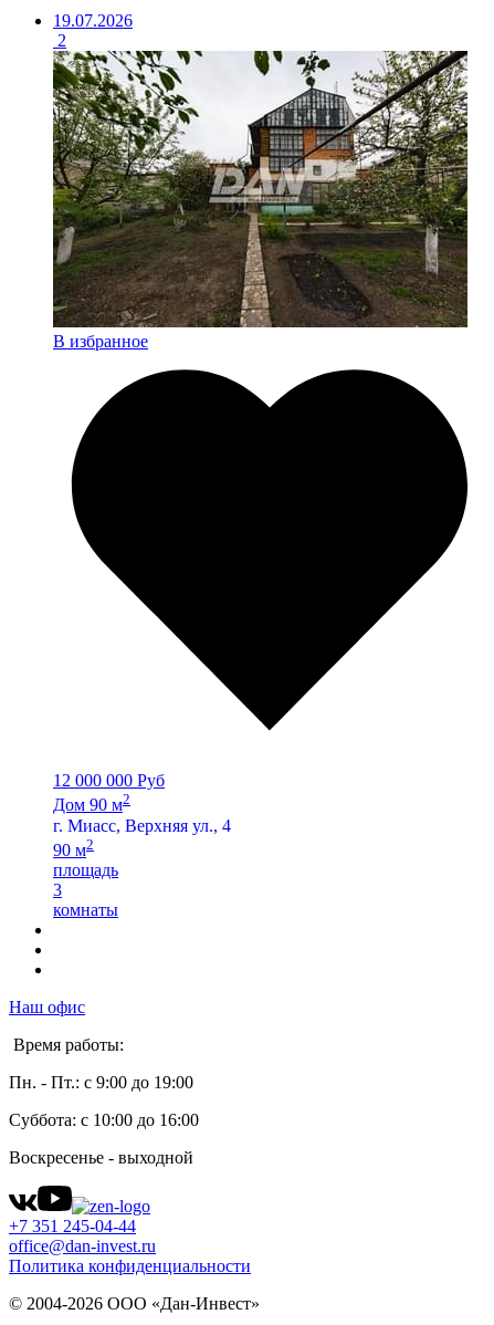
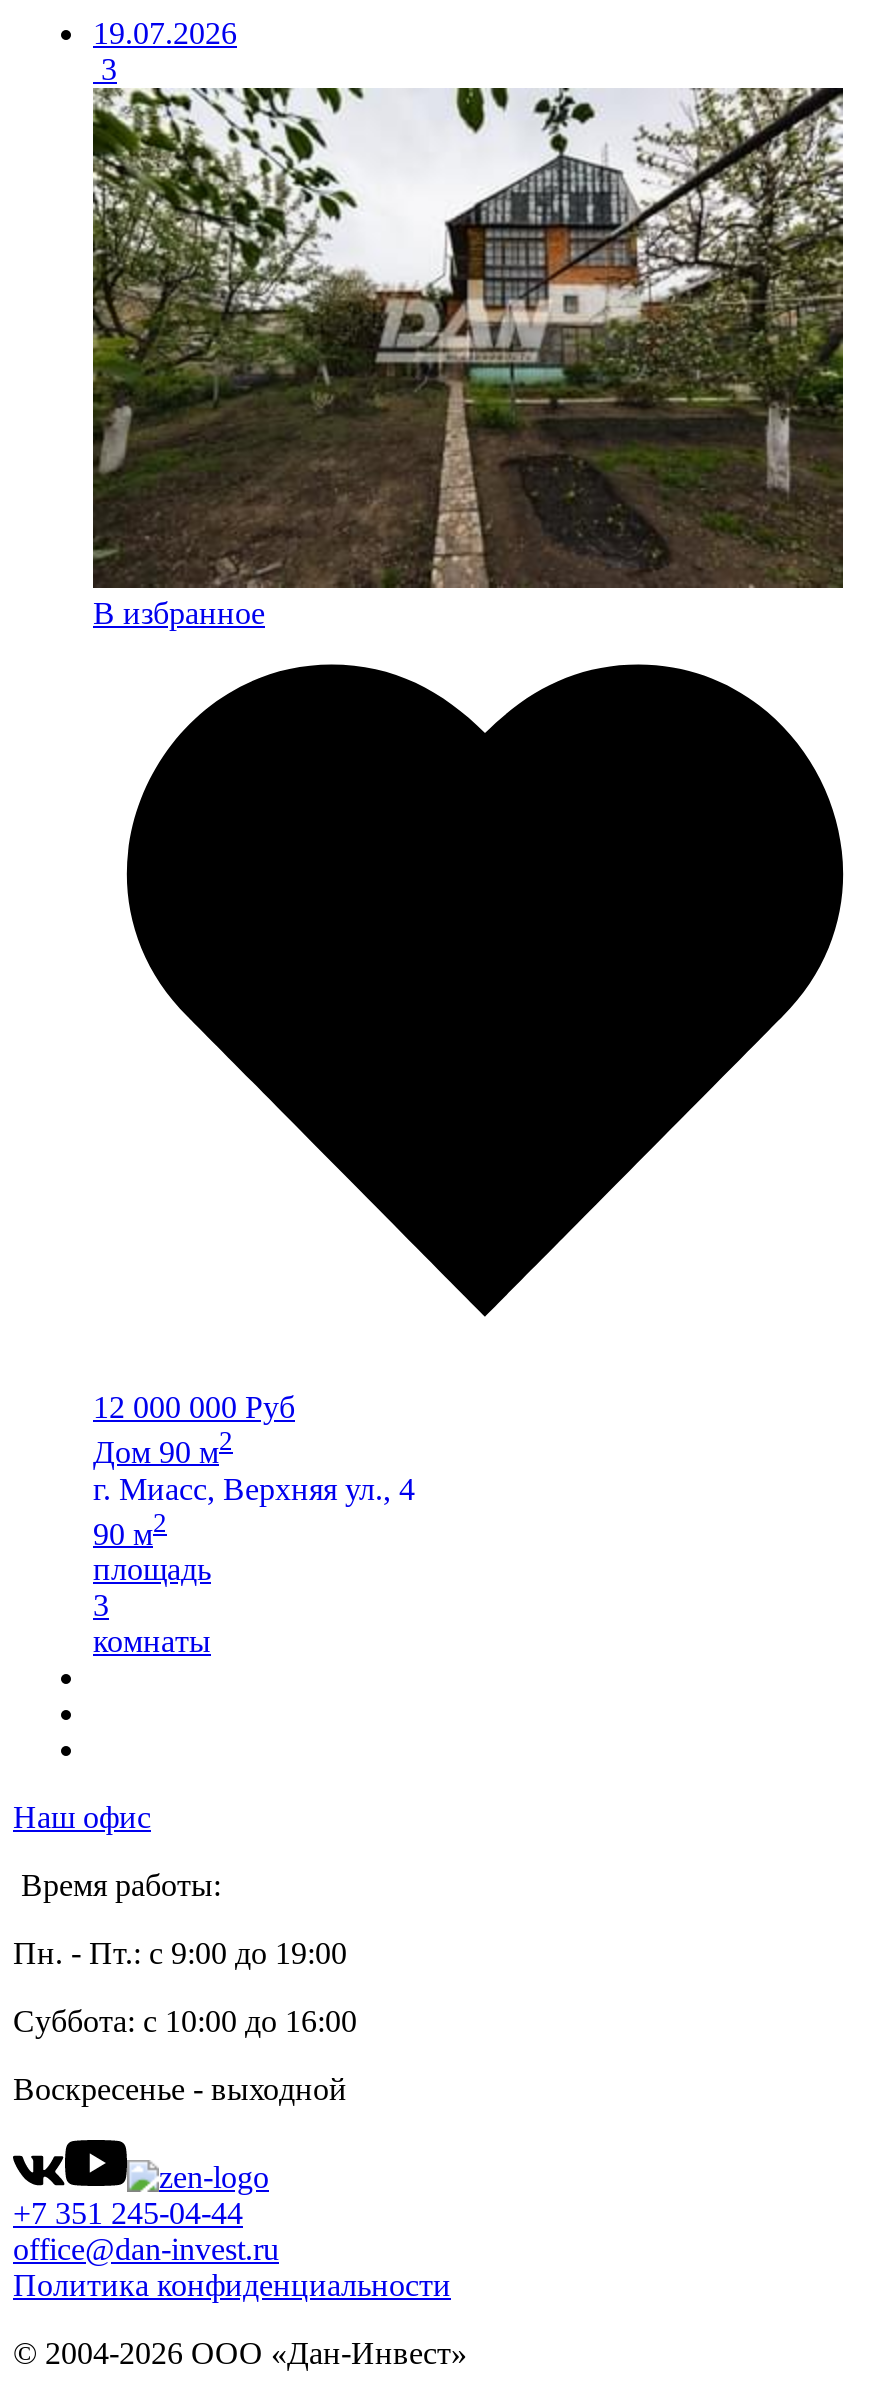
- 2
+ 3
